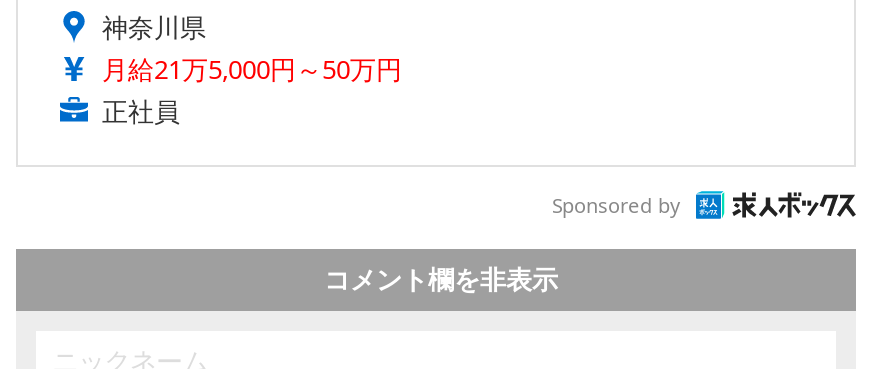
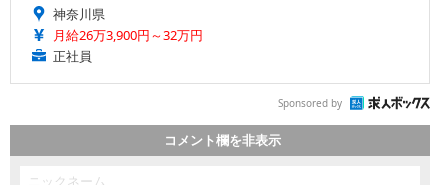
- 月給21万5,000円～50万円
+ 月給26万3,900円～32万円
